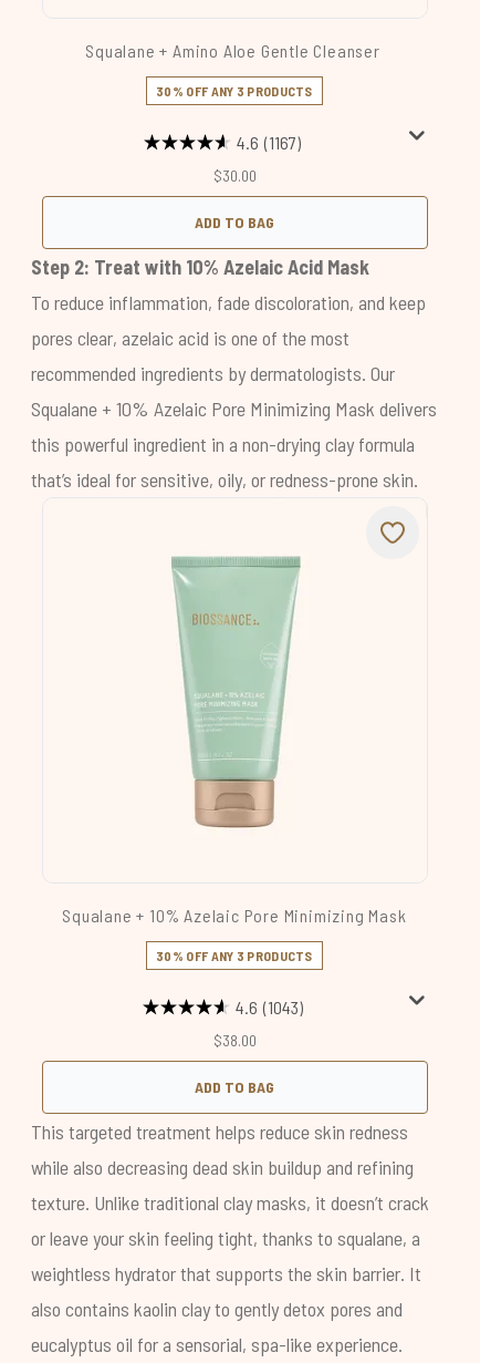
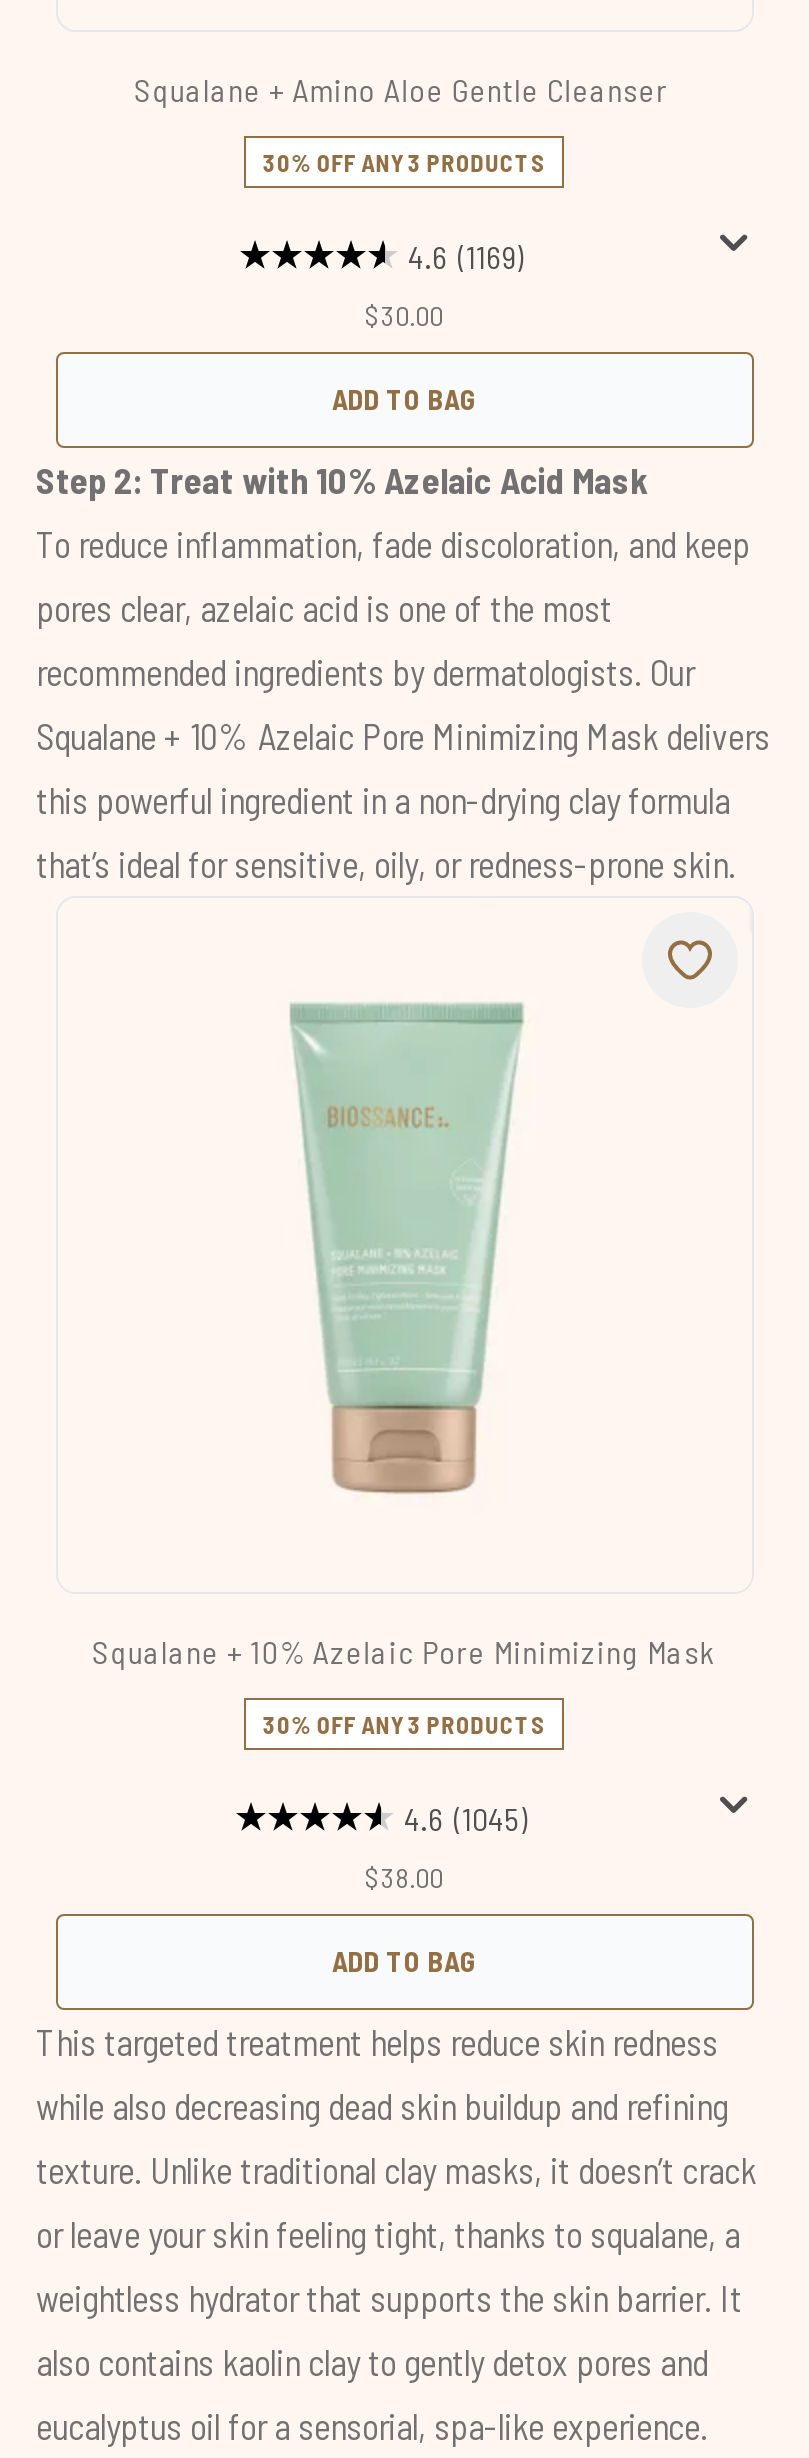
- 4.6 (1167)
+ 4.6 (1169)

- 4.6 (1043)
+ 4.6 (1045)
